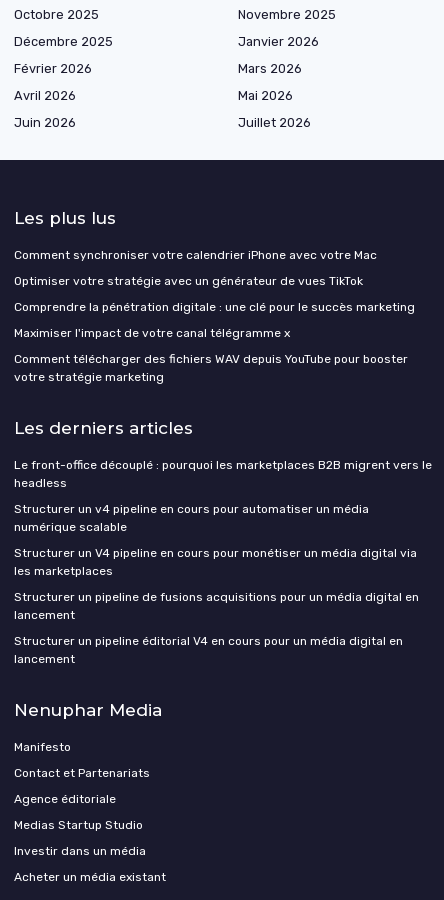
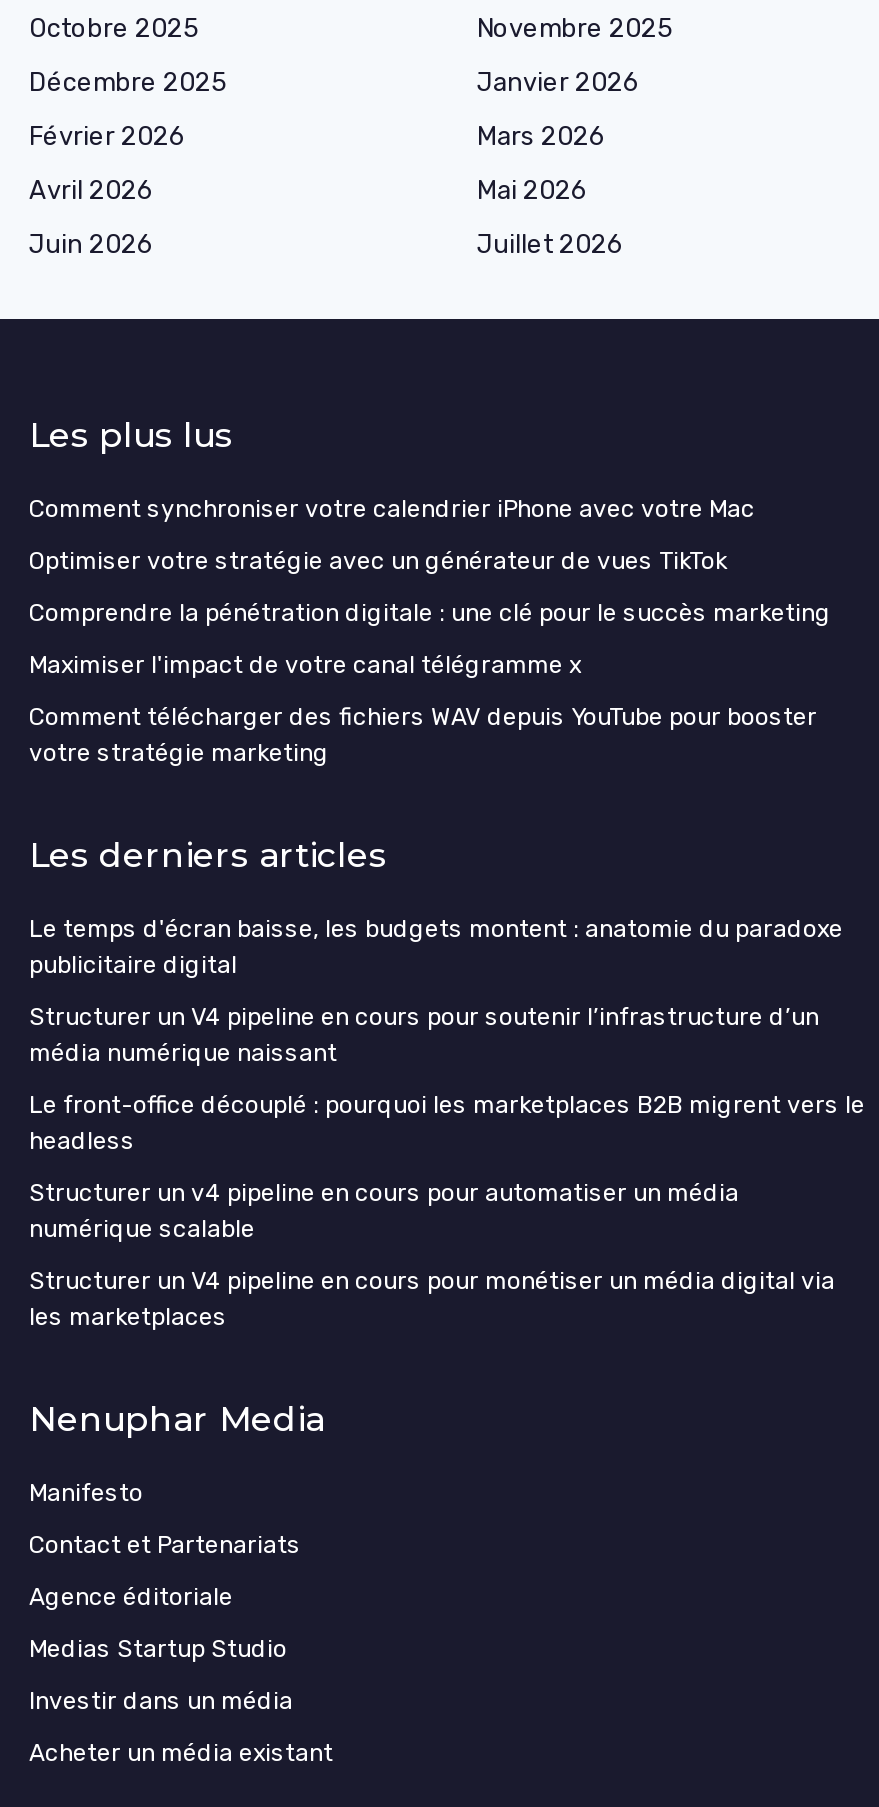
+ Le temps d'écran baisse, les budgets montent : anatomie du paradoxe
+ publicitaire digital
+ Structurer un V4 pipeline en cours pour soutenir l’infrastructure d’un
+ média numérique naissant

moved down: Le front-office découplé : pourquoi les marketplaces B2B migrent vers le | headless | Structurer un v4 pipeline en cours pour automatiser un média | numérique scalable | Structurer un V4 pipeline en cours pour monétiser un média digital via | les marketplaces

- Structurer un pipeline de fusions acquisitions pour un média digital en
- lancement
- Structurer un pipeline éditorial V4 en cours pour un média digital en
- lancement
